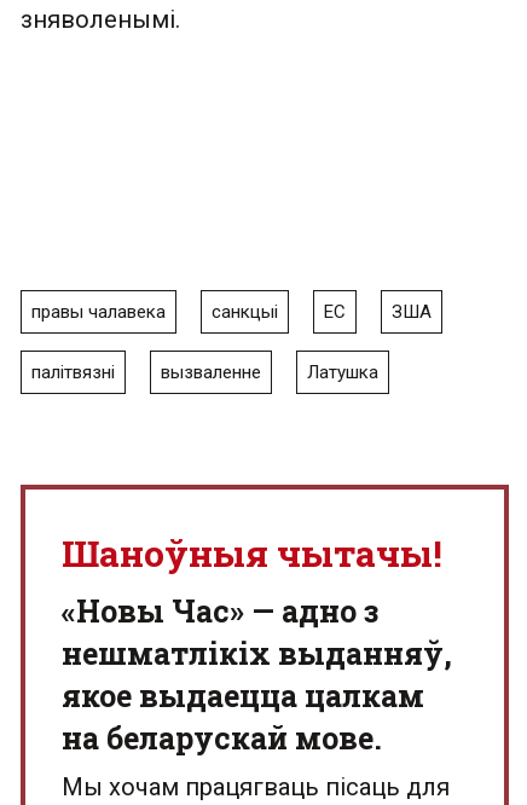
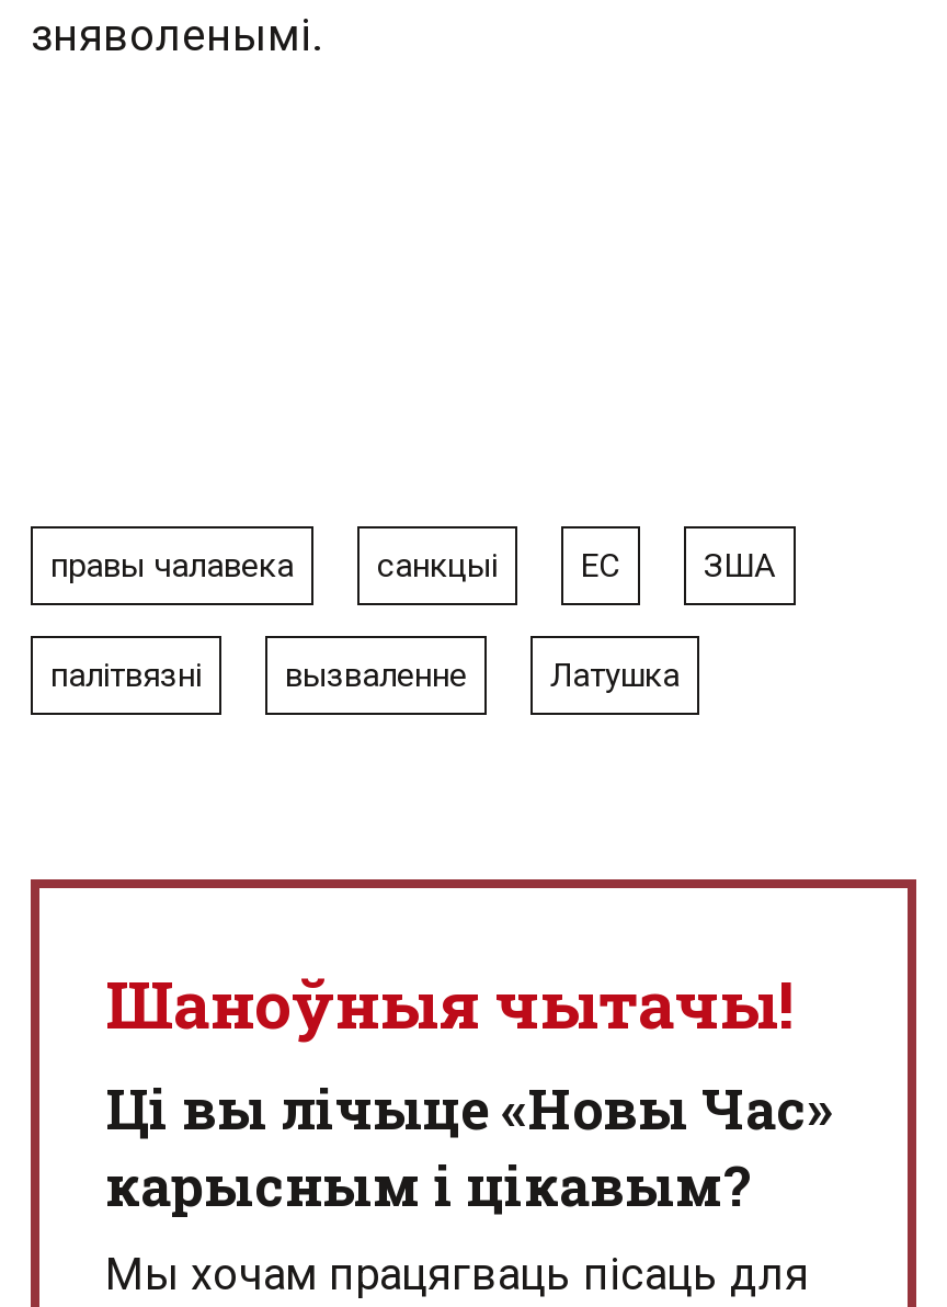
- «Новы Час» — адно з
- нешматлікіх выданняў,
- якое выдаецца цалкам
- на беларускай мове.
+ Ці вы лічыце «Новы Час»
+ карысным і цікавым?
